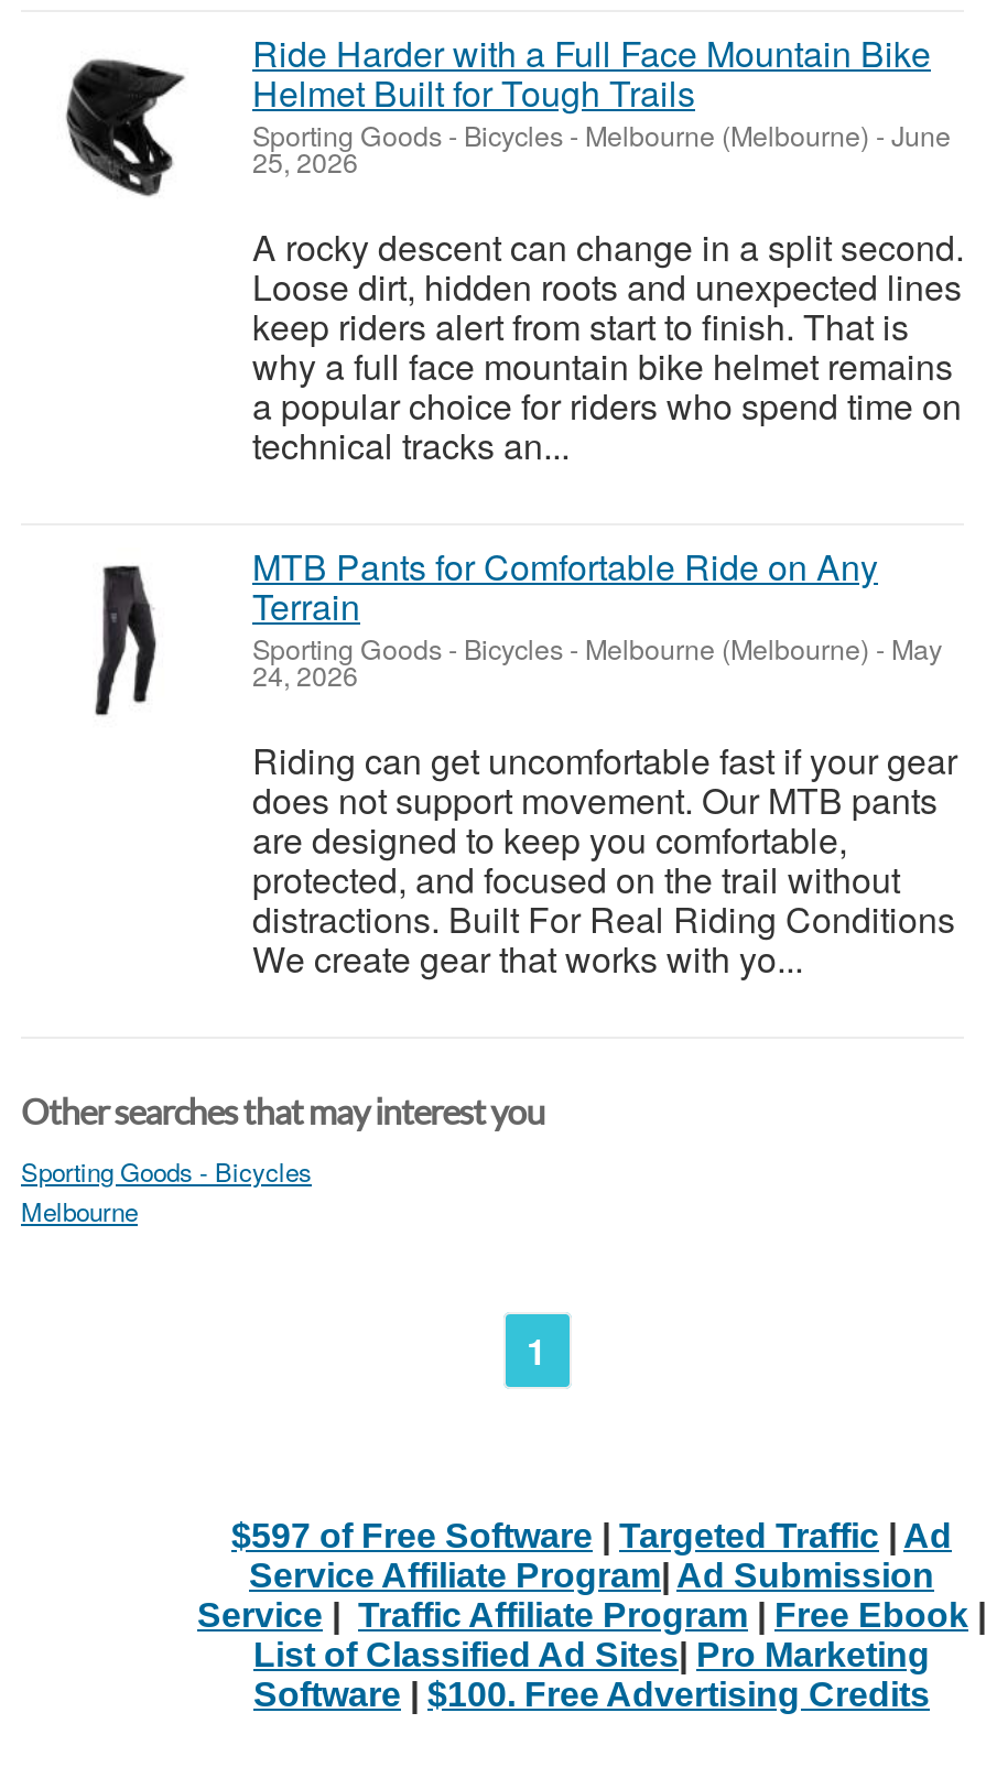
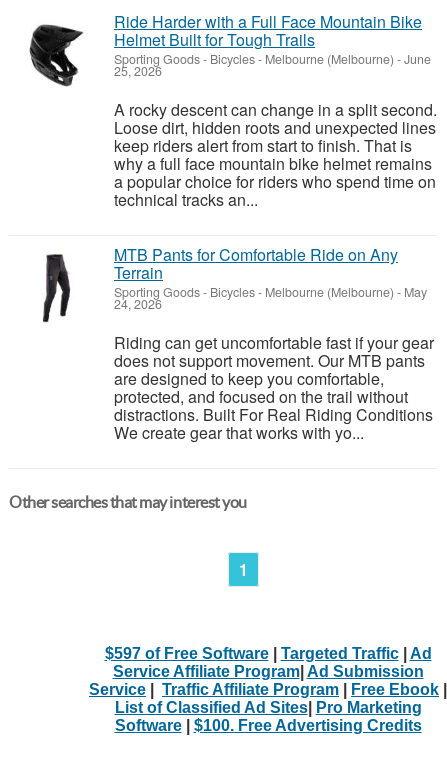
- Sporting Goods - Bicycles
- Melbourne
